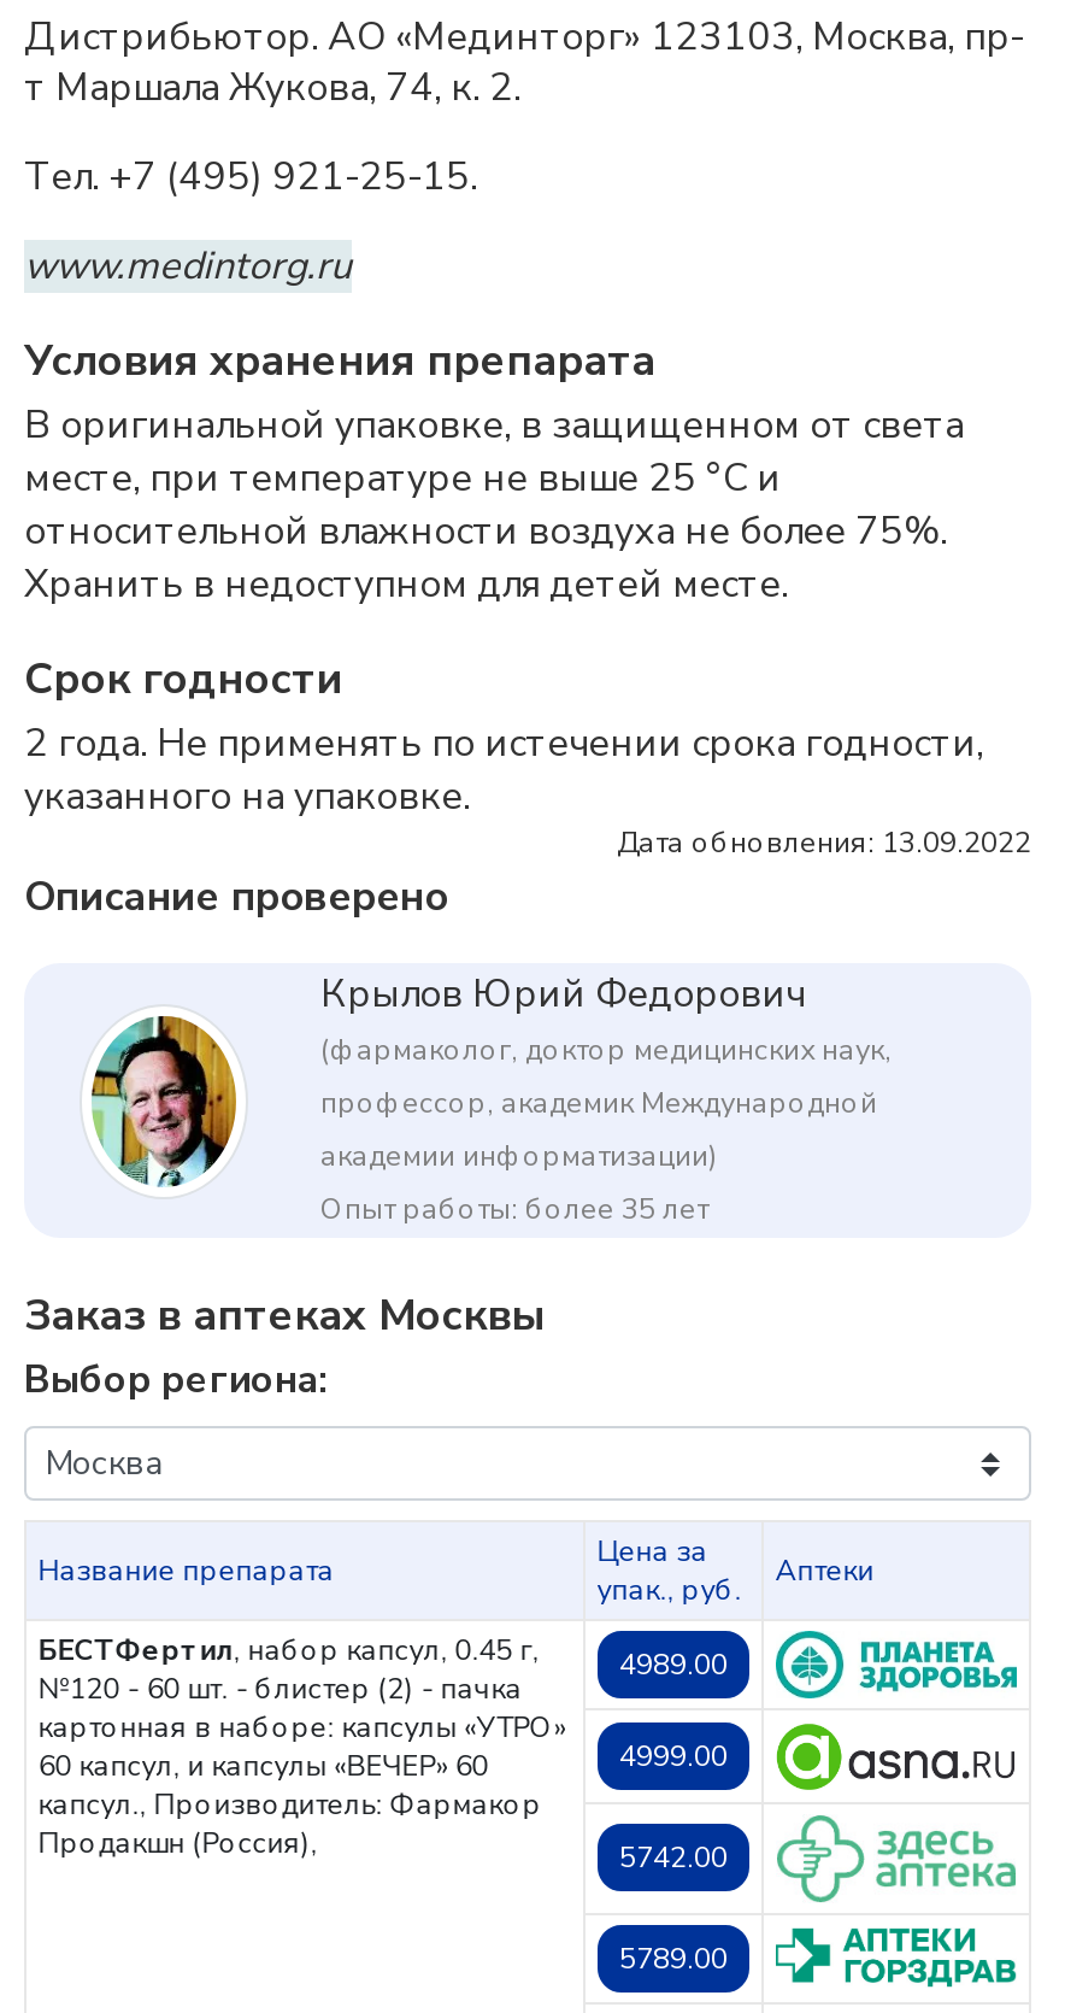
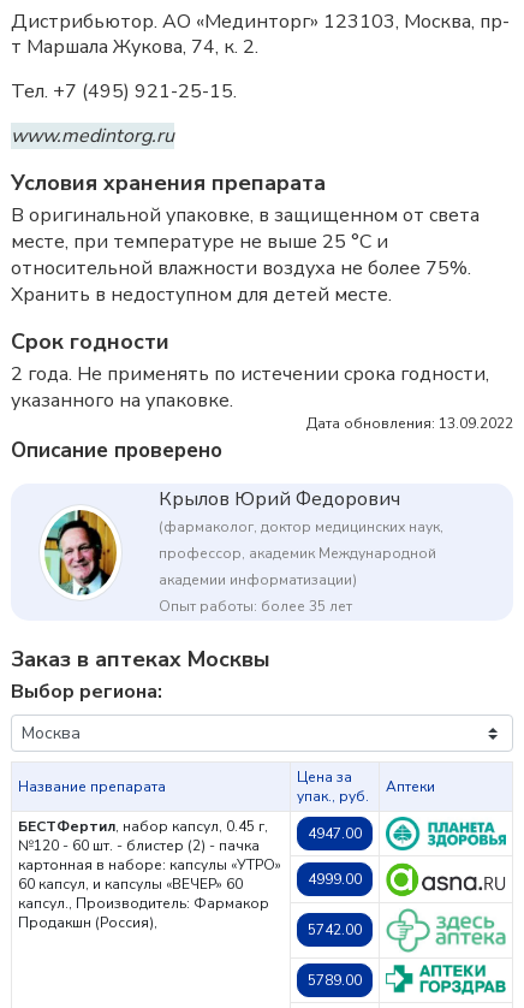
- 4989.00
+ 4947.00
